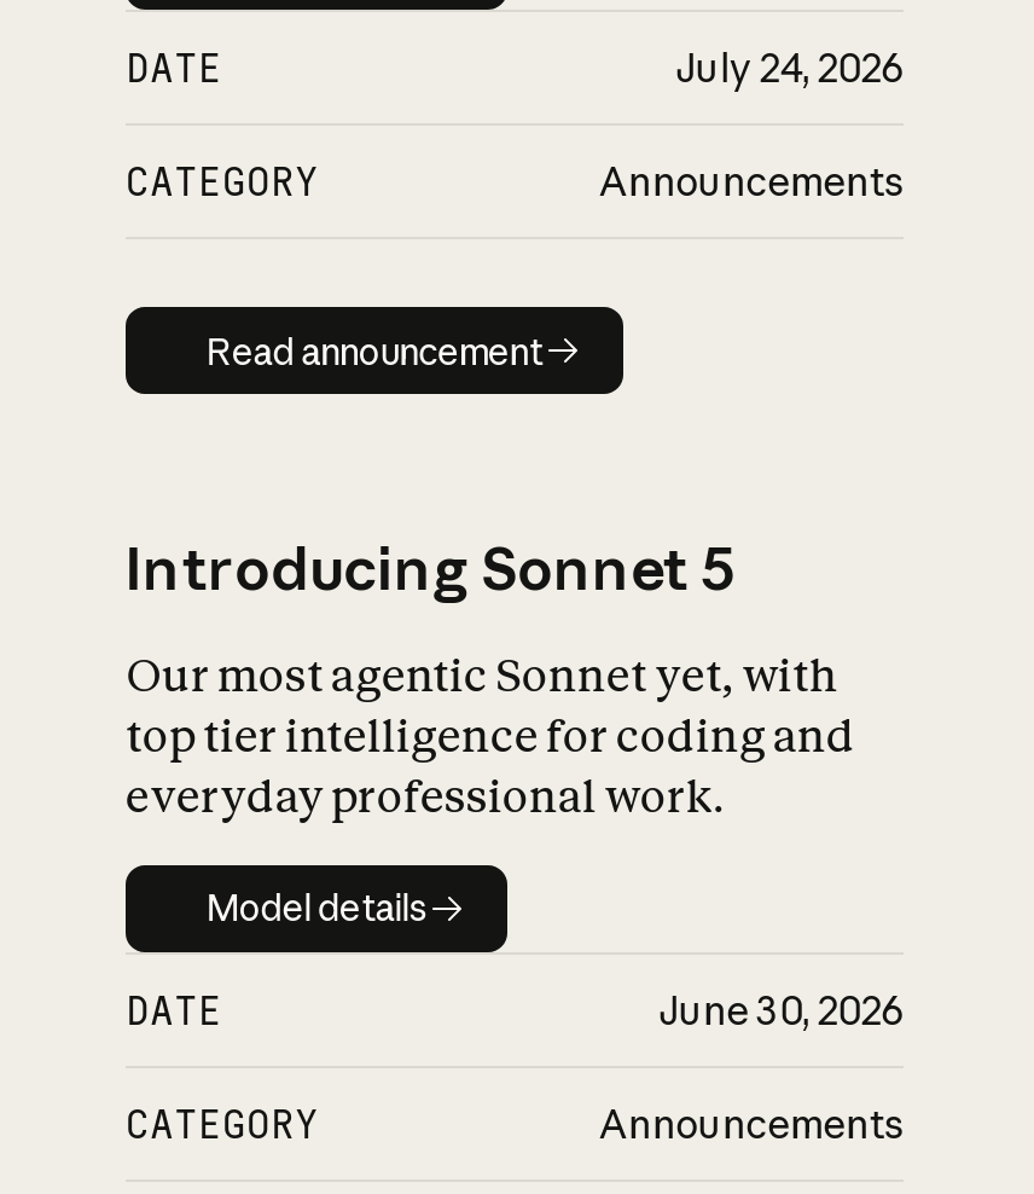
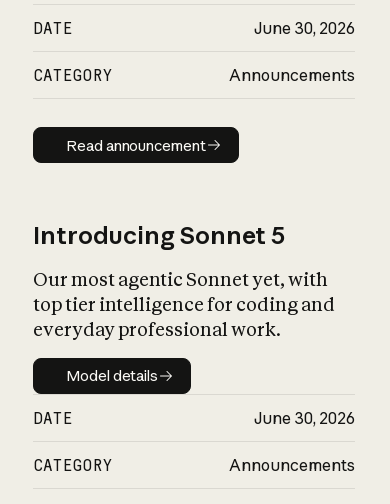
- July 24, 2026
+ June 30, 2026
